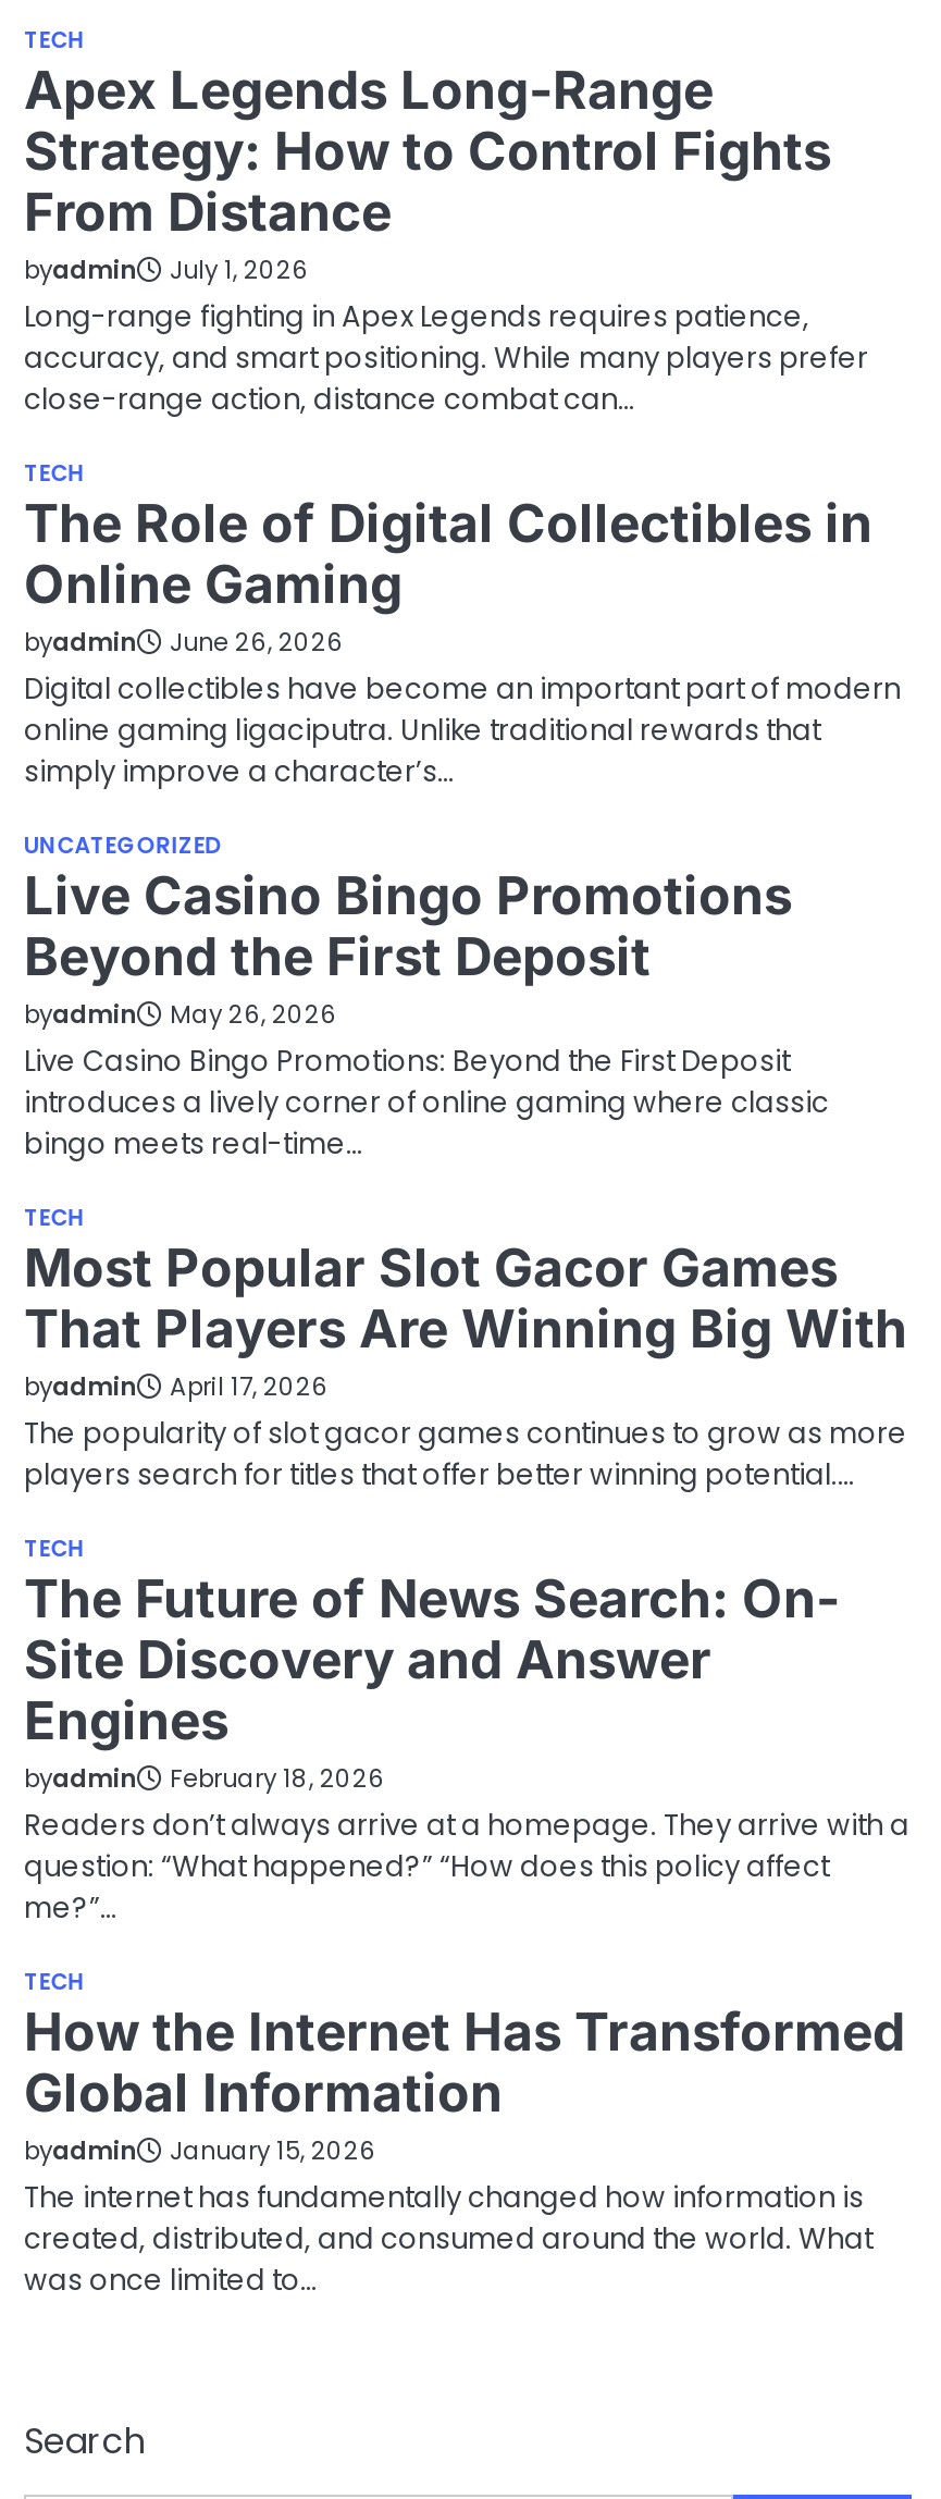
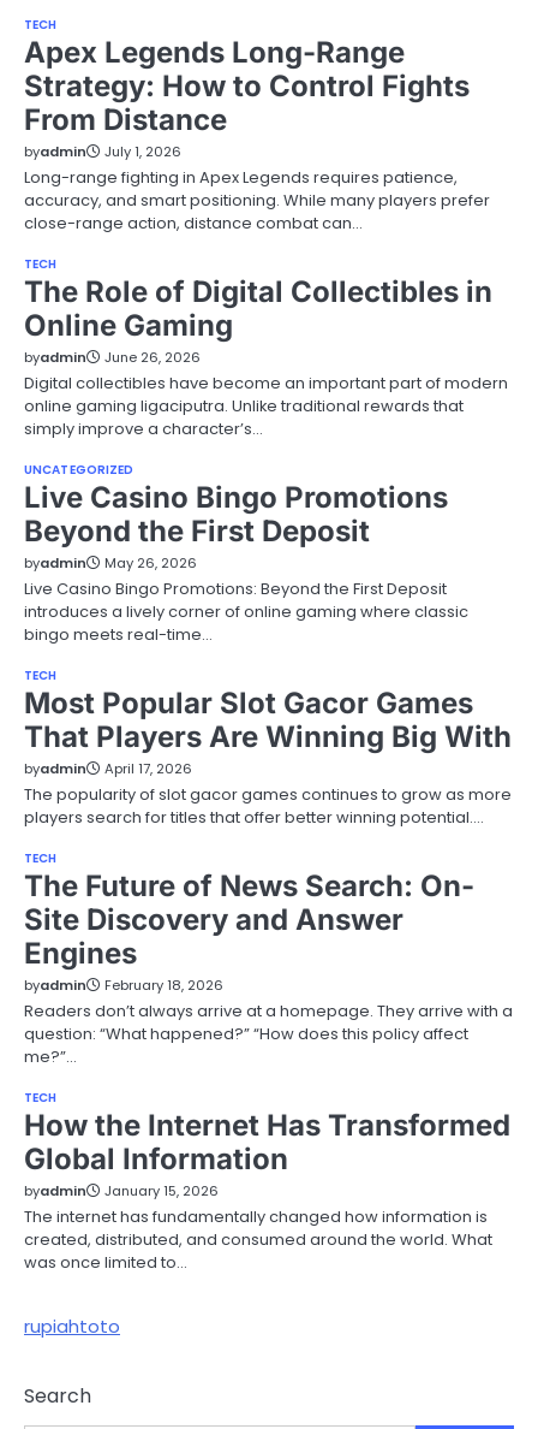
+ rupiahtoto
